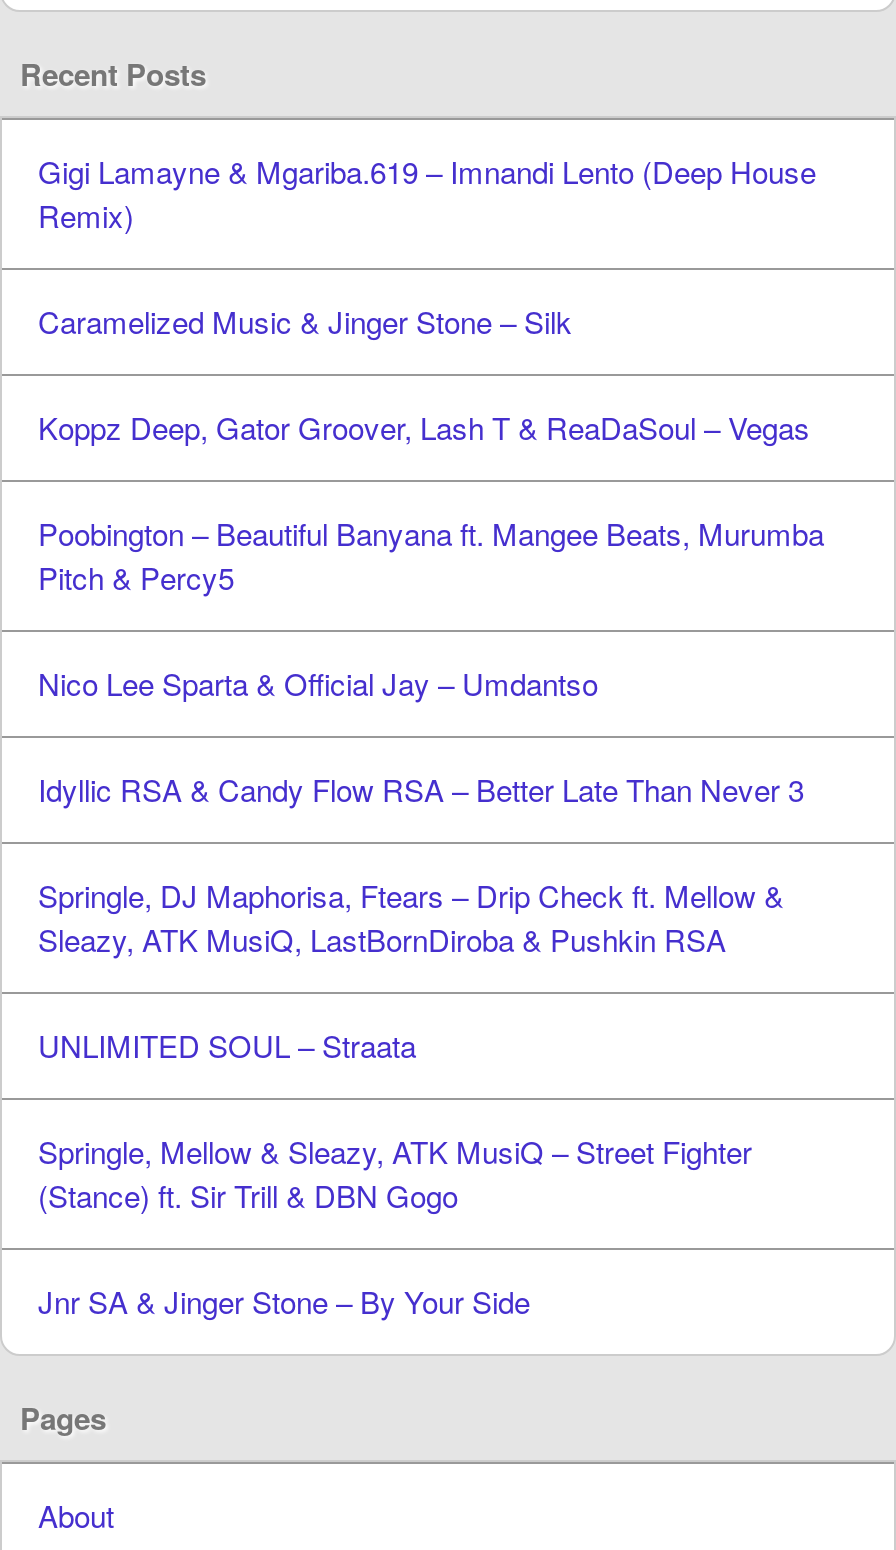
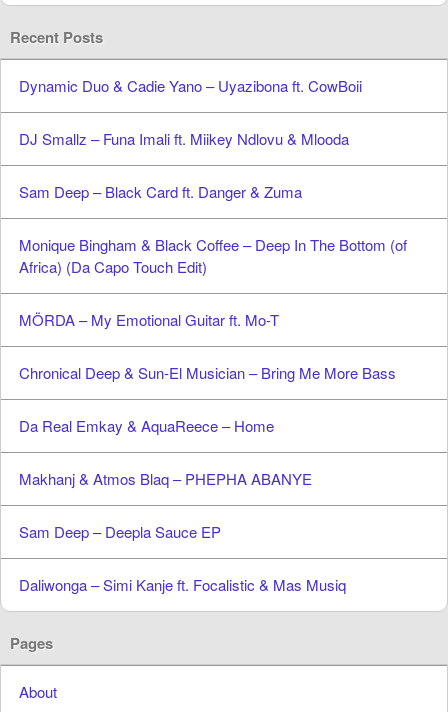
- Gigi Lamayne & Mgariba.619 – Imnandi Lento (Deep House
- Remix)
+ Dynamic Duo & Cadie Yano – Uyazibona ft. CowBoii

- Caramelized Music & Jinger Stone – Silk
+ DJ Smallz – Funa Imali ft. Miikey Ndlovu & Mlooda

- Koppz Deep, Gator Groover, Lash T & ReaDaSoul – Vegas
+ Sam Deep – Black Card ft. Danger & Zuma

- Poobington – Beautiful Banyana ft. Mangee Beats, Murumba
- Pitch & Percy5
+ Monique Bingham & Black Coffee – Deep In The Bottom (of
+ Africa) (Da Capo Touch Edit)

- Nico Lee Sparta & Official Jay – Umdantso
+ MÖRDA – My Emotional Guitar ft. Mo-T

- Idyllic RSA & Candy Flow RSA – Better Late Than Never 3
+ Chronical Deep & Sun-El Musician – Bring Me More Bass

- Springle, DJ Maphorisa, Ftears – Drip Check ft. Mellow &
- Sleazy, ATK MusiQ, LastBornDiroba & Pushkin RSA
+ Da Real Emkay & AquaReece – Home

- UNLIMITED SOUL – Straata
+ Makhanj & Atmos Blaq – PHEPHA ABANYE

- Springle, Mellow & Sleazy, ATK MusiQ – Street Fighter
- (Stance) ft. Sir Trill & DBN Gogo
+ Sam Deep – Deepla Sauce EP

- Jnr SA & Jinger Stone – By Your Side
+ Daliwonga – Simi Kanje ft. Focalistic & Mas Musiq
